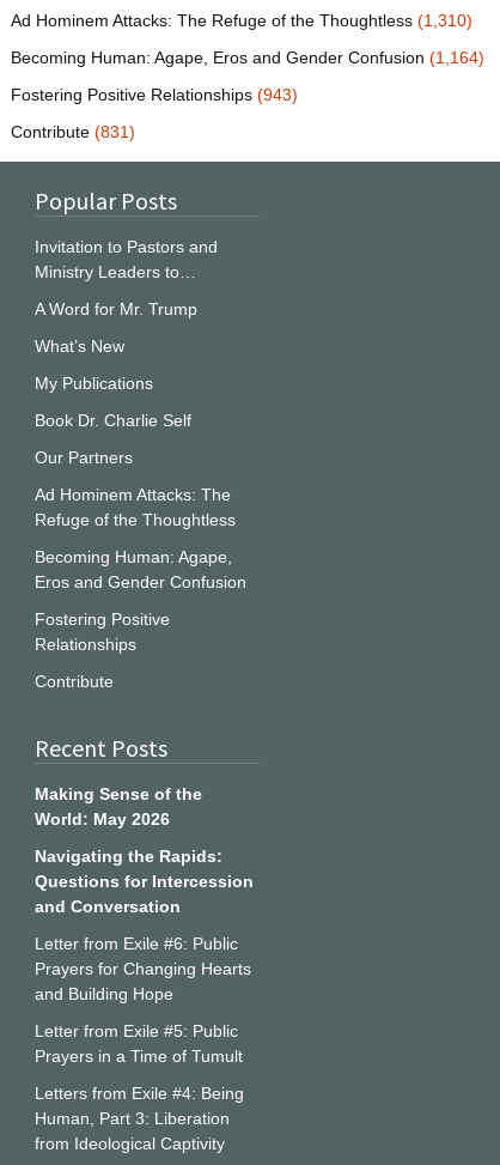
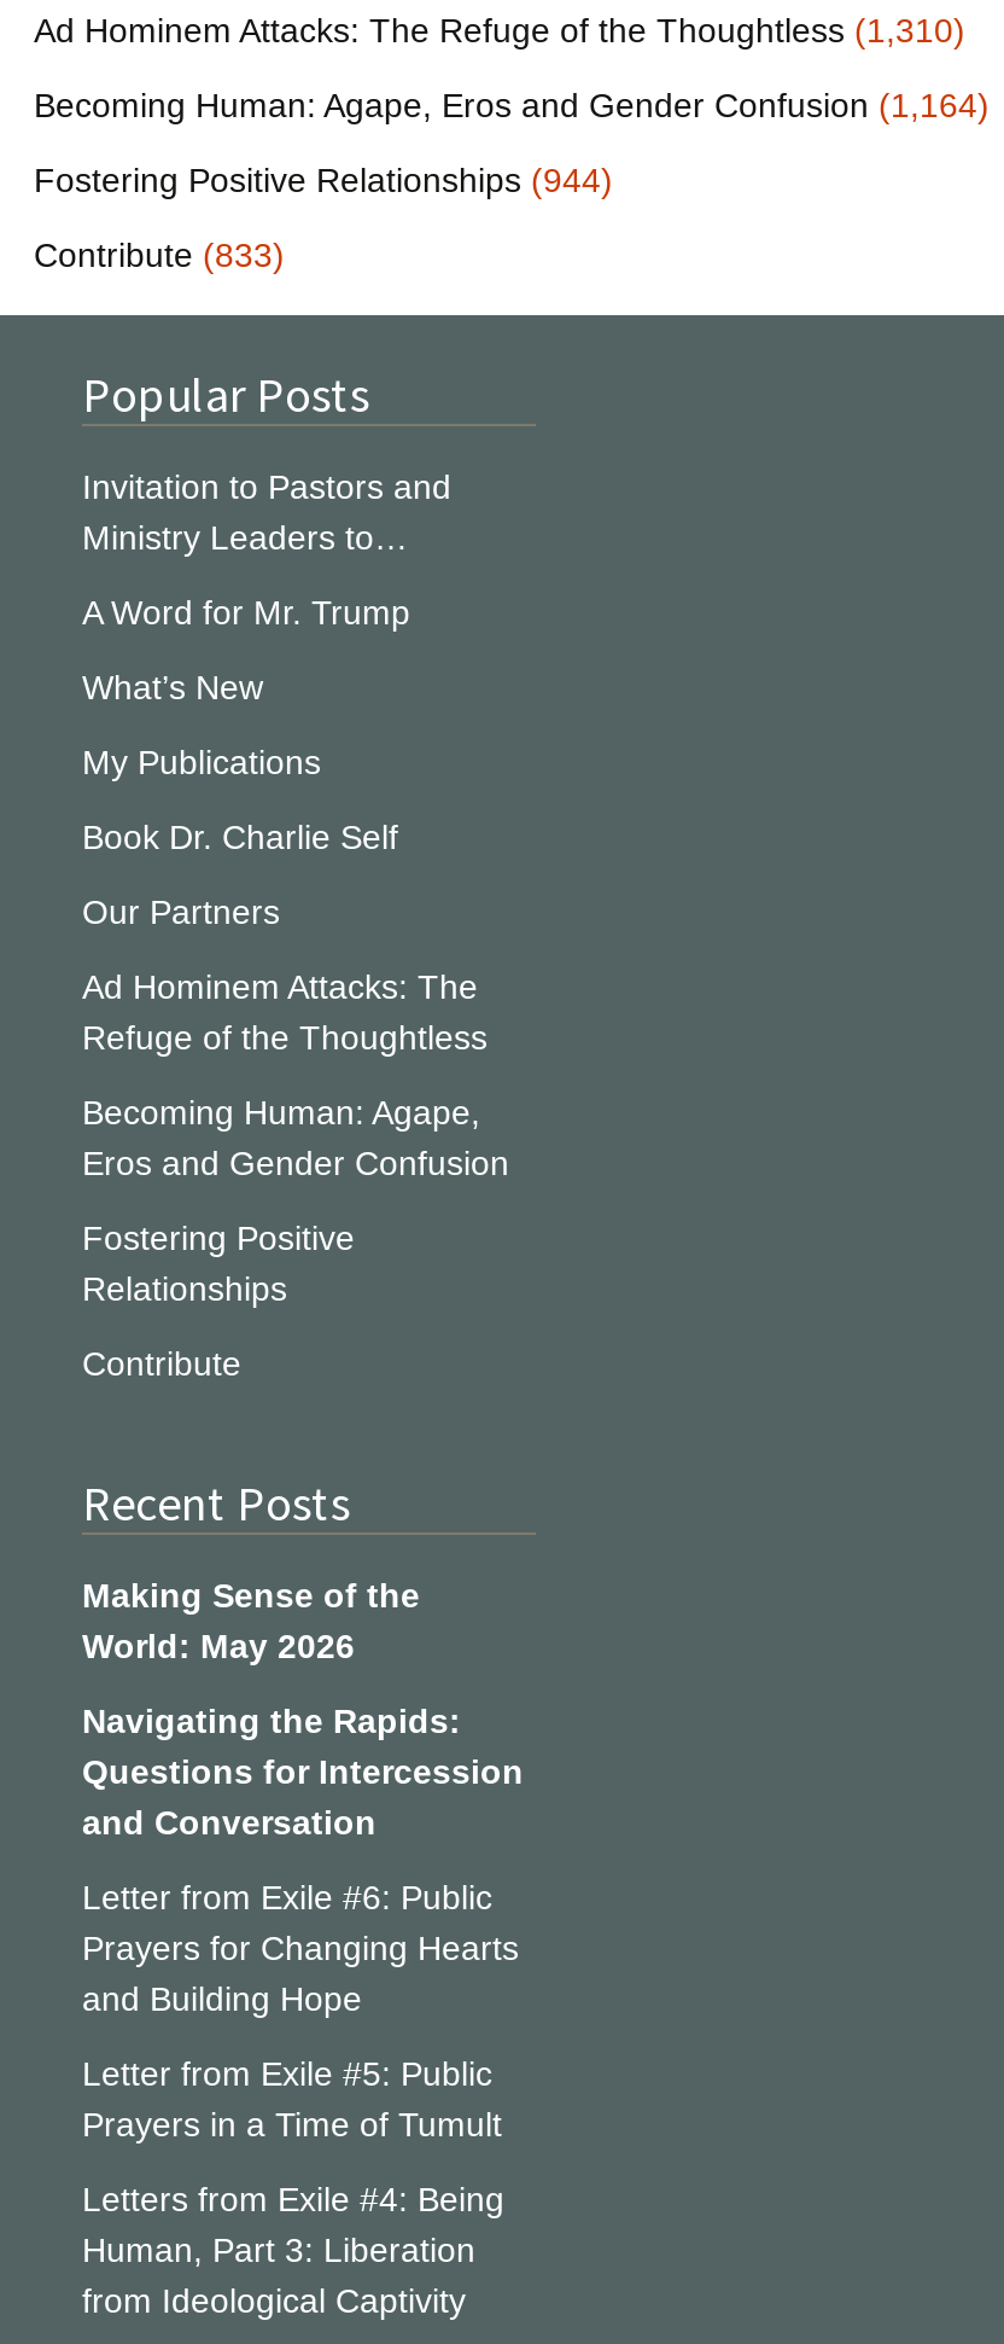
- Fostering Positive Relationships (943)
+ Fostering Positive Relationships (944)

- Contribute (831)
+ Contribute (833)
